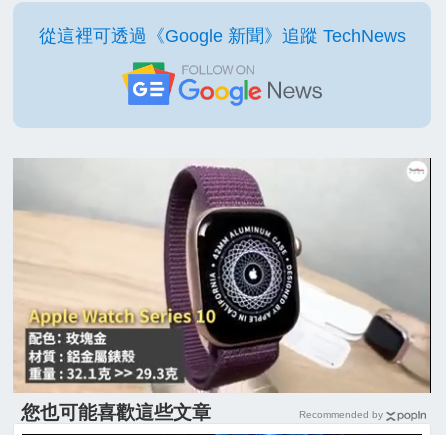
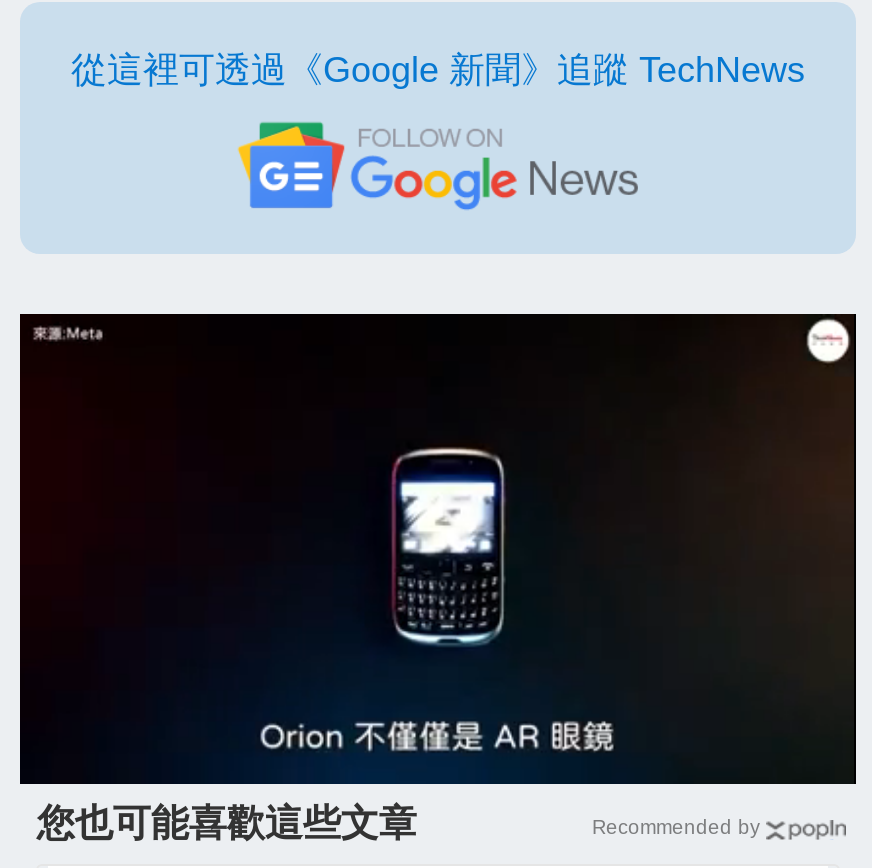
- [image]
+ [image]
